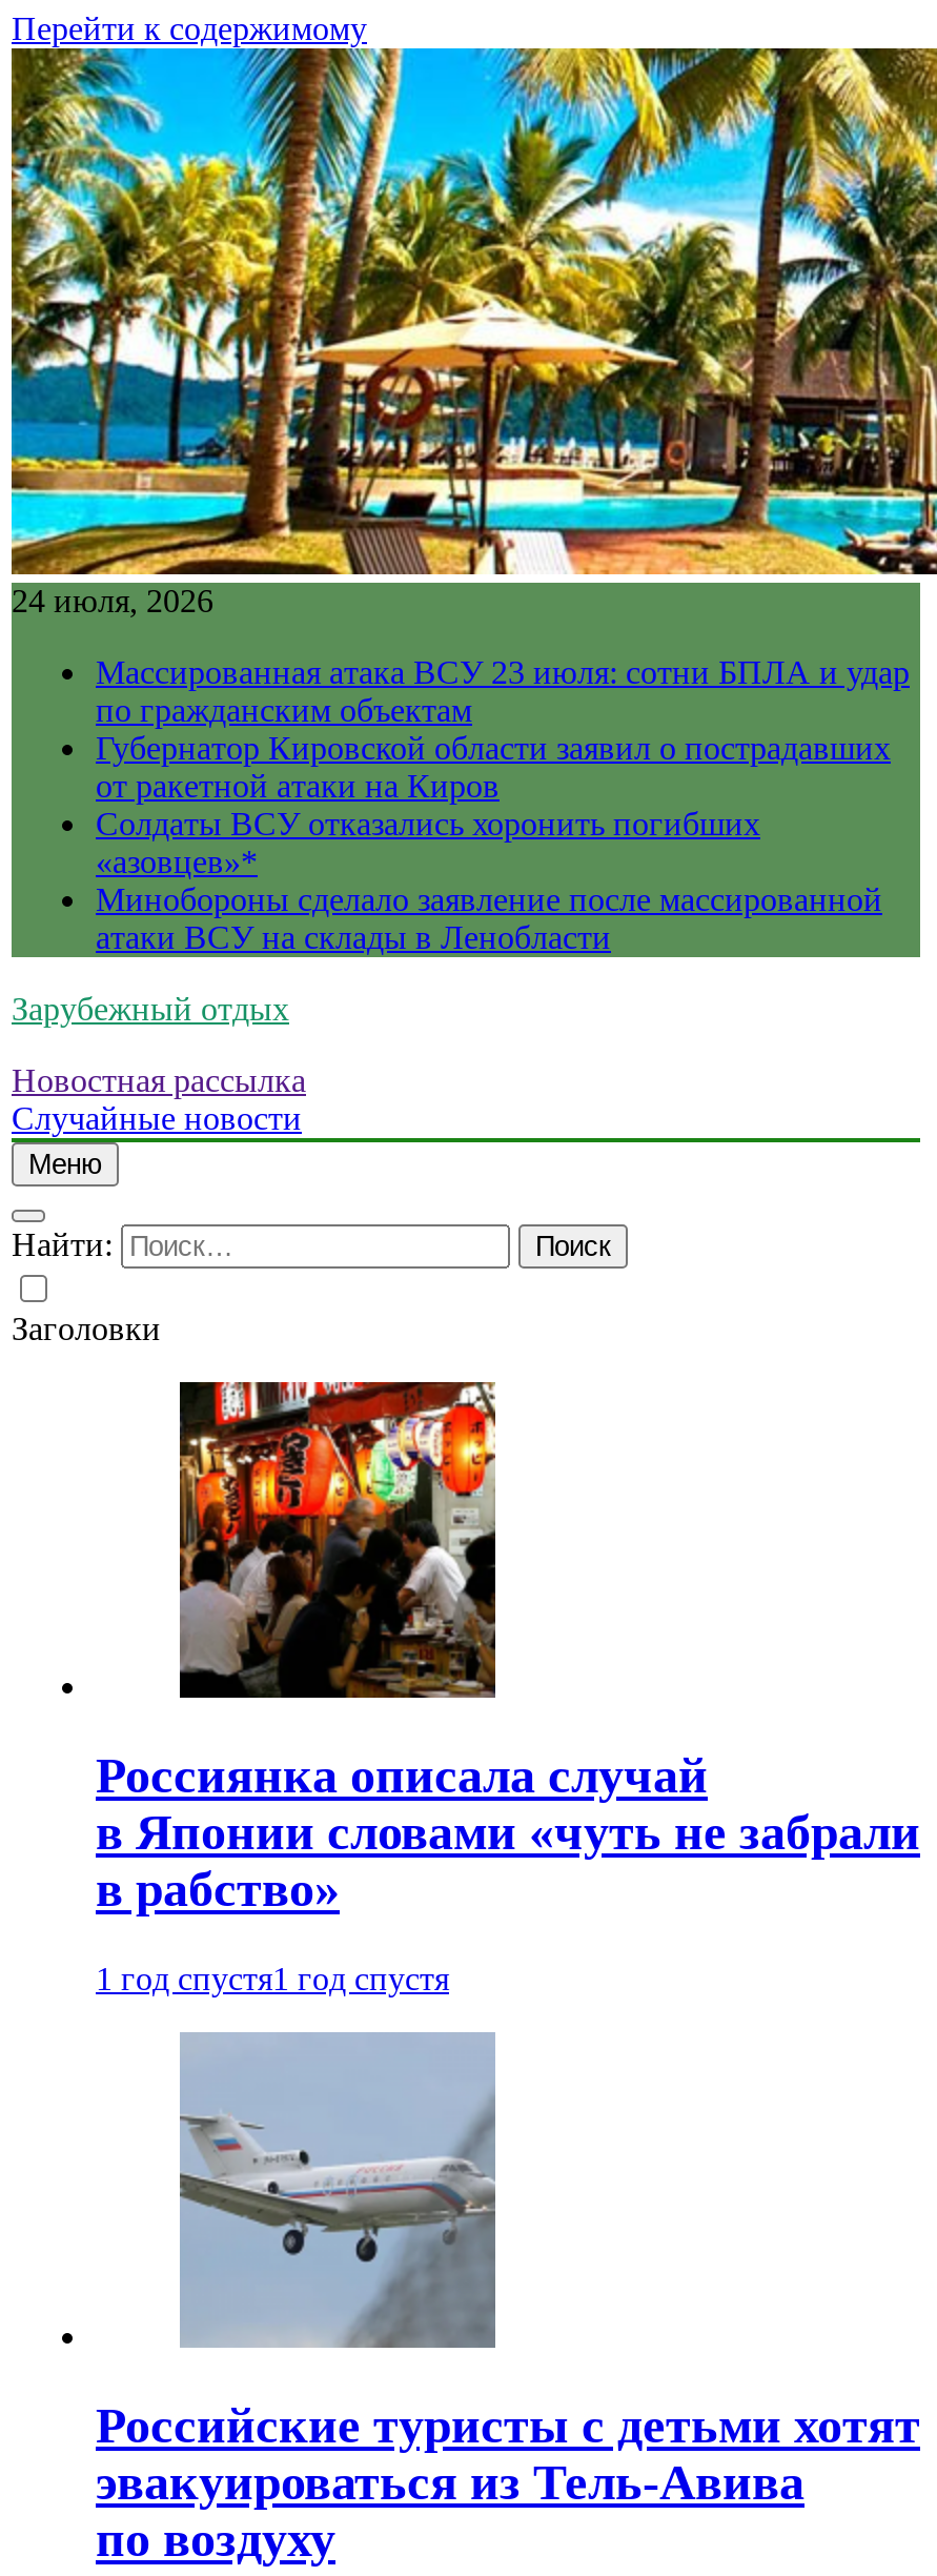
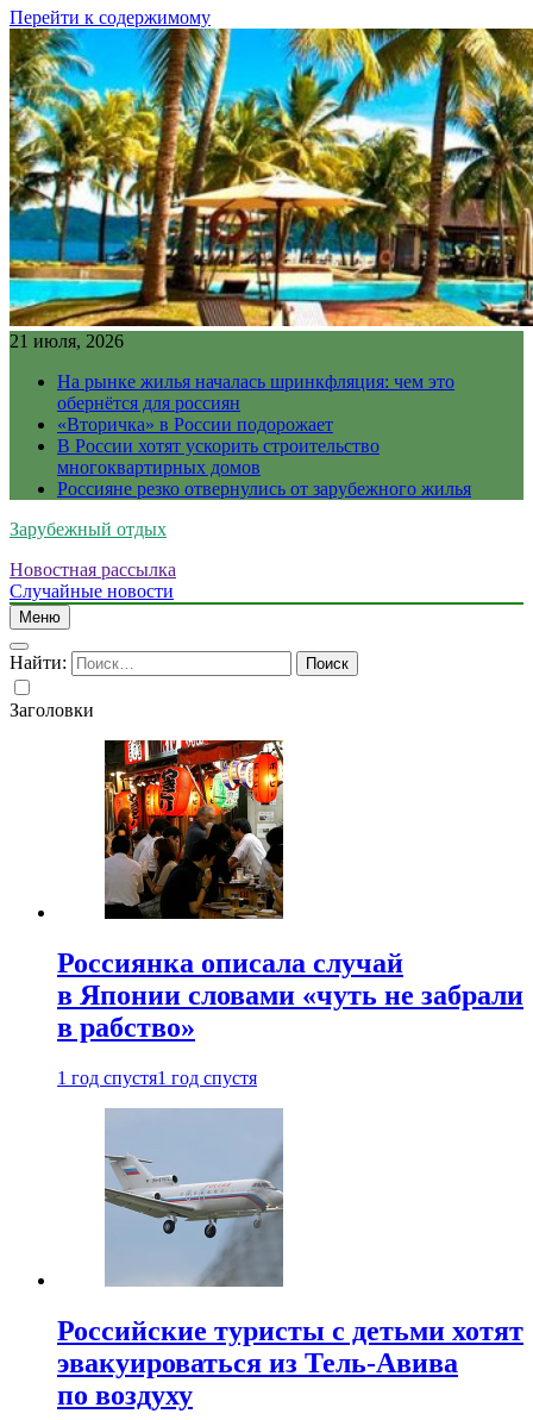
- 24 июля, 2026
+ 21 июля, 2026

- Массированная атака ВСУ 23 июля: сотни БПЛА и удар
- по гражданским объектам
- Губернатор Кировской области заявил о пострадавших
- от ракетной атаки на Киров
- Солдаты ВСУ отказались хоронить погибших
- «азовцев»*
- Минобороны сделало заявление после массированной
- атаки ВСУ на склады в Ленобласти
+ На рынке жилья началась шринкфляция: чем это
+ обернётся для россиян
+ «Вторичка» в России подорожает
+ В России хотят ускорить строительство
+ многоквартирных домов
+ Россияне резко отвернулись от зарубежного жилья
